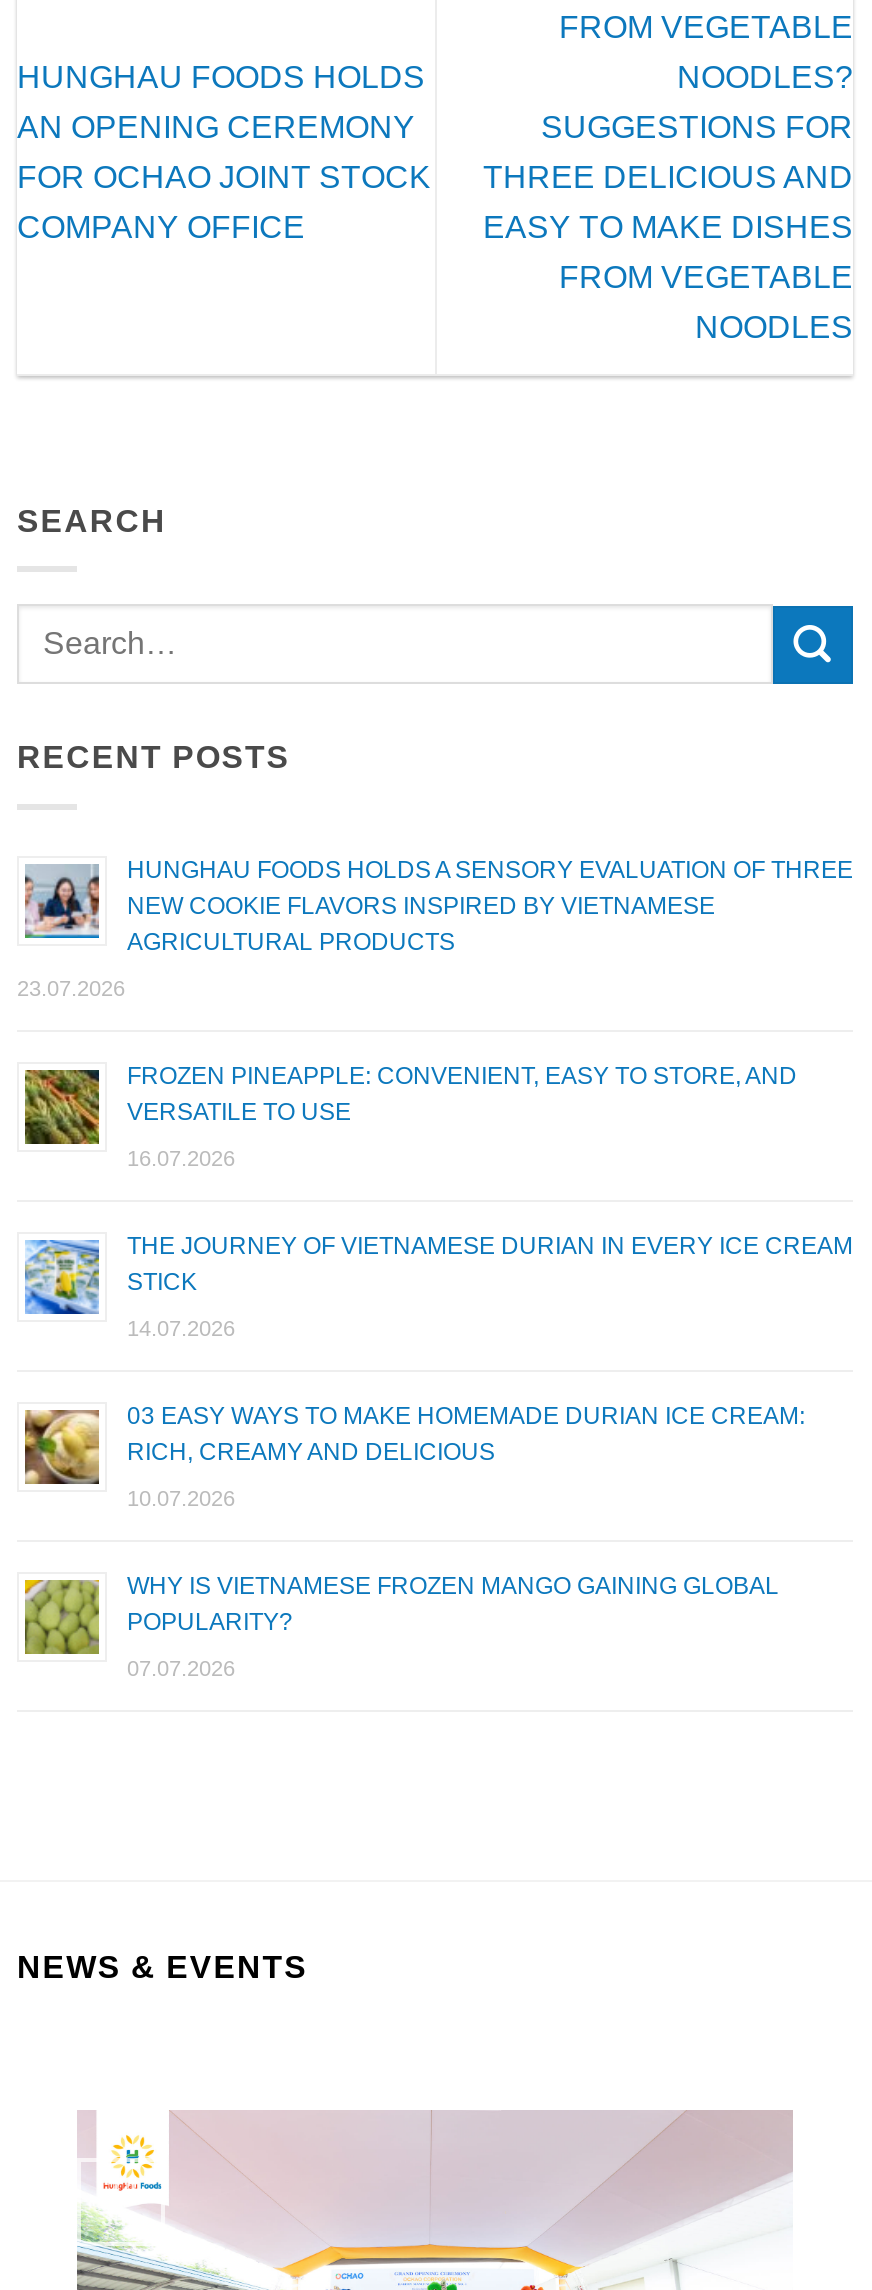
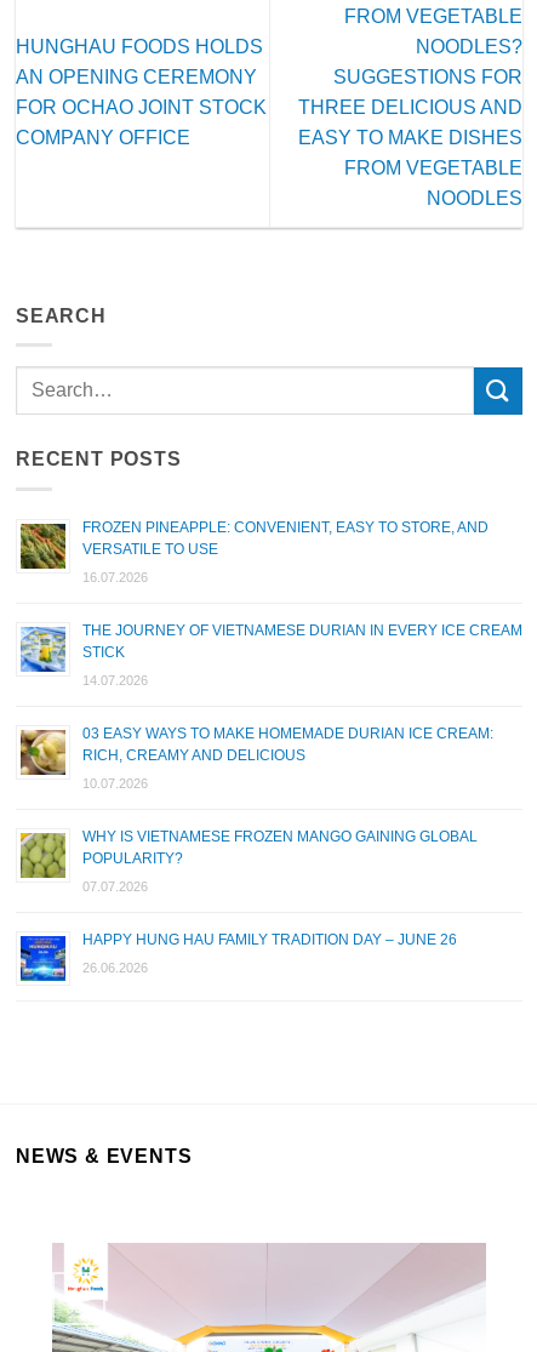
- [image]
- HUNGHAU FOODS HOLDS A SENSORY EVALUATION OF THREE
- NEW COOKIE FLAVORS INSPIRED BY VIETNAMESE
- AGRICULTURAL PRODUCTS
- 23.07.2026

moved up: [image] | FROZEN PINEAPPLE: CONVENIENT, EASY TO STORE, AND | VERSATILE TO USE | ... | POPULARITY? | 07.07.2026

+ [image]
+ HAPPY HUNG HAU FAMILY TRADITION DAY – JUNE 26
+ 26.06.2026
